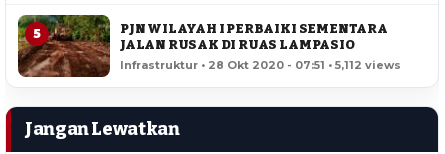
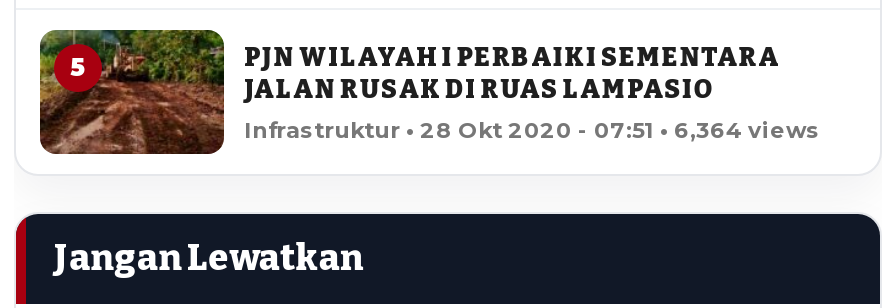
- Infrastruktur • 28 Okt 2020 - 07:51 • 5,112 views
+ Infrastruktur • 28 Okt 2020 - 07:51 • 6,364 views
